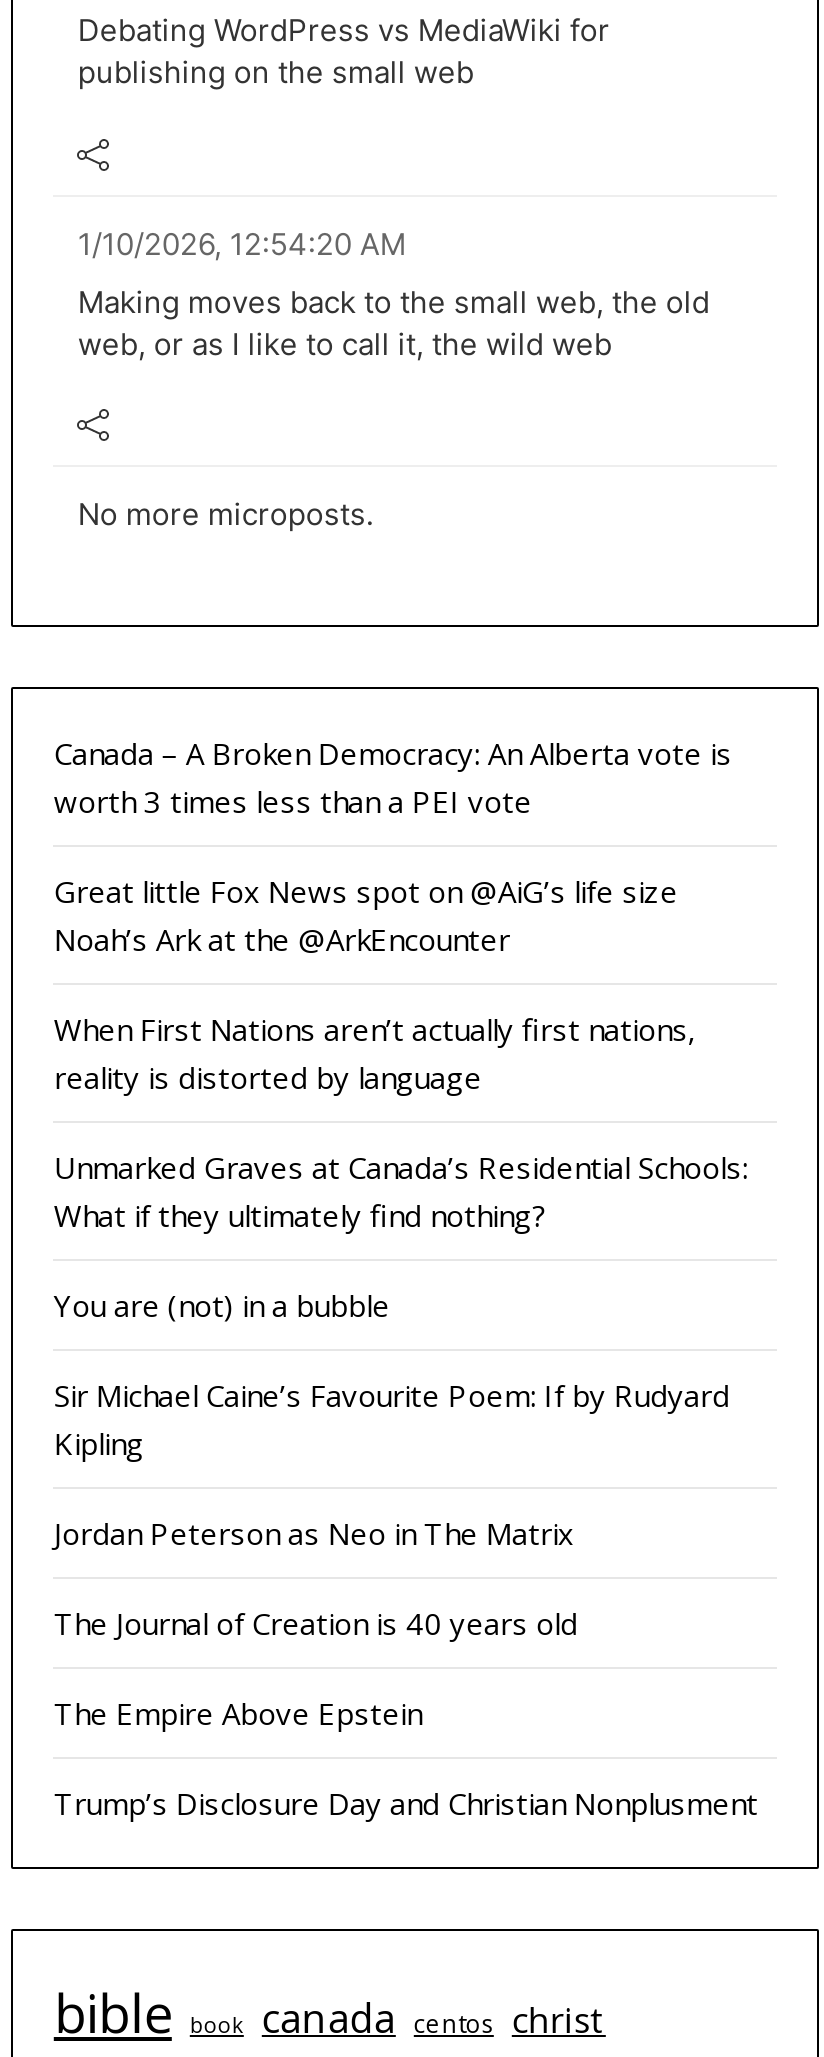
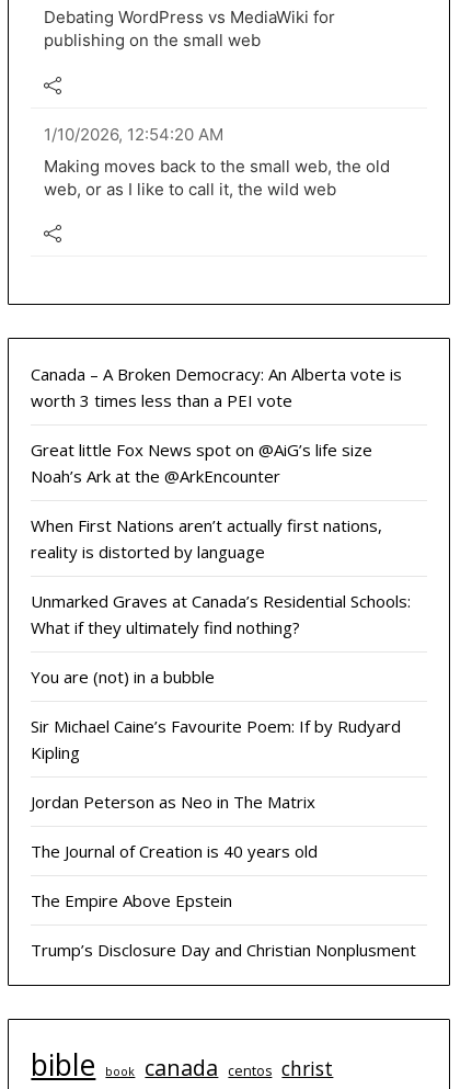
- No more microposts.
